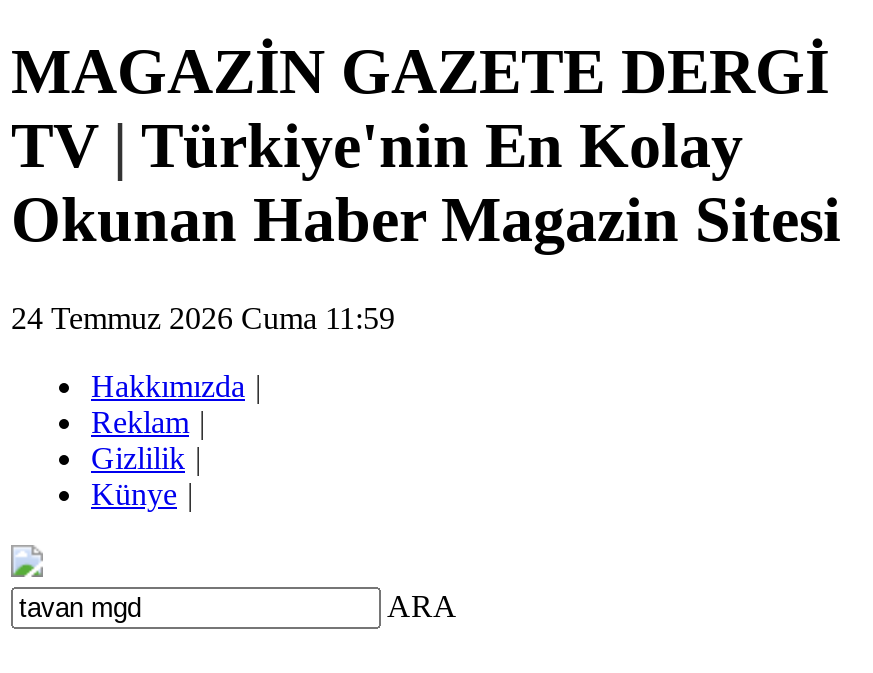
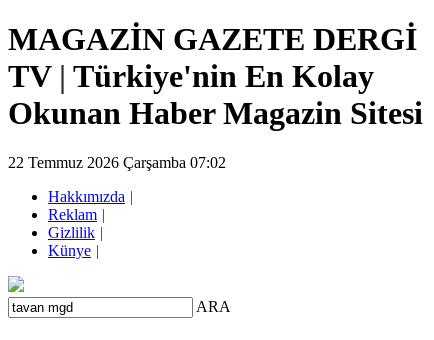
- 24 Temmuz 2026 Cuma 11:59
+ 22 Temmuz 2026 Çarşamba 07:02
